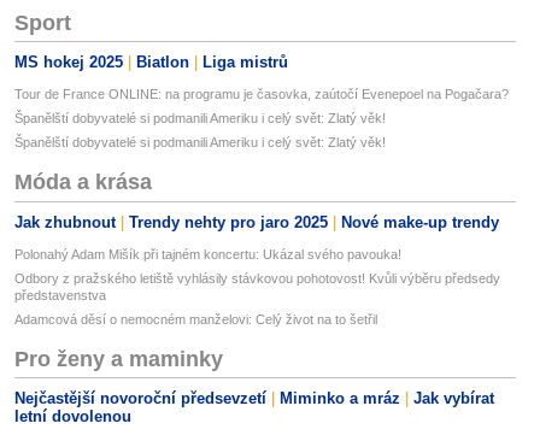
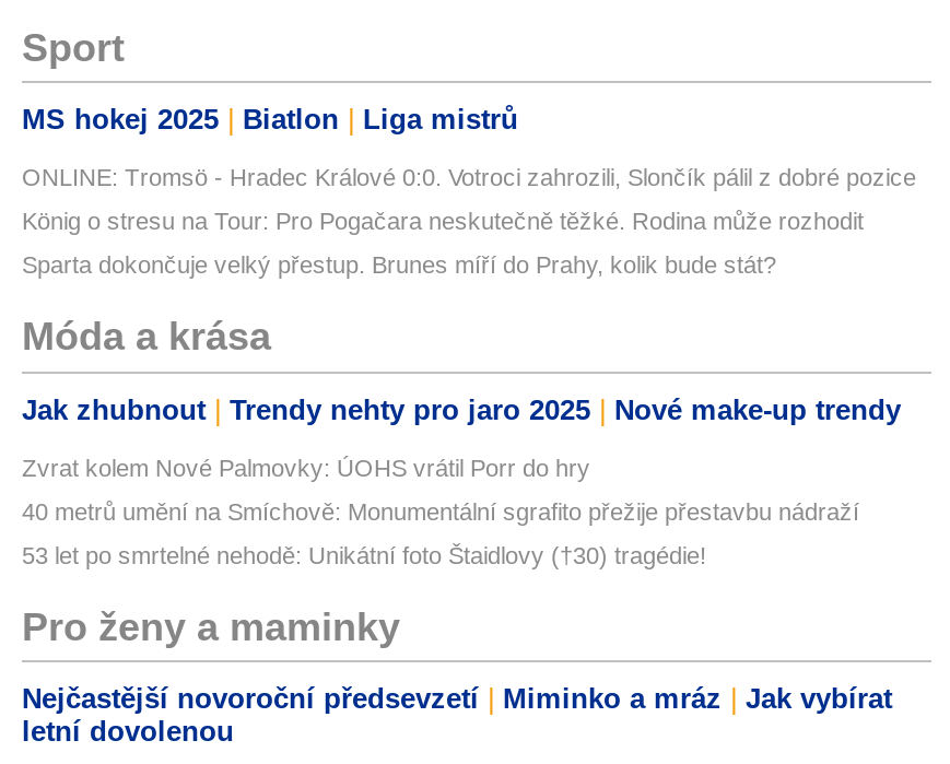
- Tour de France ONLINE: na programu je časovka, zaútočí Evenepoel na Pogačara?
+ ONLINE: Tromsö - Hradec Králové 0:0. Votroci zahrozili, Slončík pálil z dobré pozice

- Španělští dobyvatelé si podmanili Ameriku i celý svět: Zlatý věk!
+ König o stresu na Tour: Pro Pogačara neskutečně těžké. Rodina může rozhodit

- Španělští dobyvatelé si podmanili Ameriku i celý svět: Zlatý věk!
+ Sparta dokončuje velký přestup. Brunes míří do Prahy, kolik bude stát?

- Polonahý Adam Mišík při tajném koncertu: Ukázal svého pavouka!
+ Zvrat kolem Nové Palmovky: ÚOHS vrátil Porr do hry

- Odbory z pražského letiště vyhlásily stávkovou pohotovost! Kvůli výběru předsedy
- představenstva
+ 40 metrů umění na Smíchově: Monumentální sgrafito přežije přestavbu nádraží

- Adamcová děsí o nemocném manželovi: Celý život na to šetřil
+ 53 let po smrtelné nehodě: Unikátní foto Štaidlovy (†30) tragédie!
